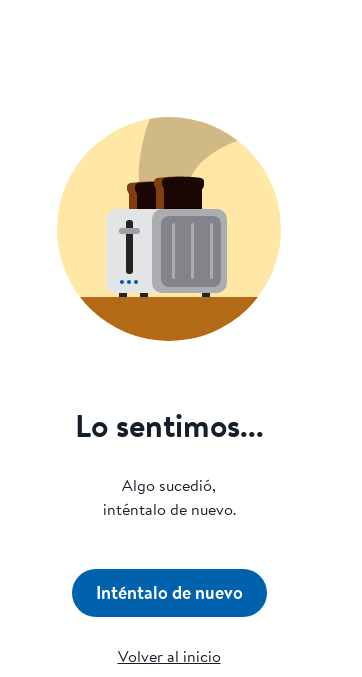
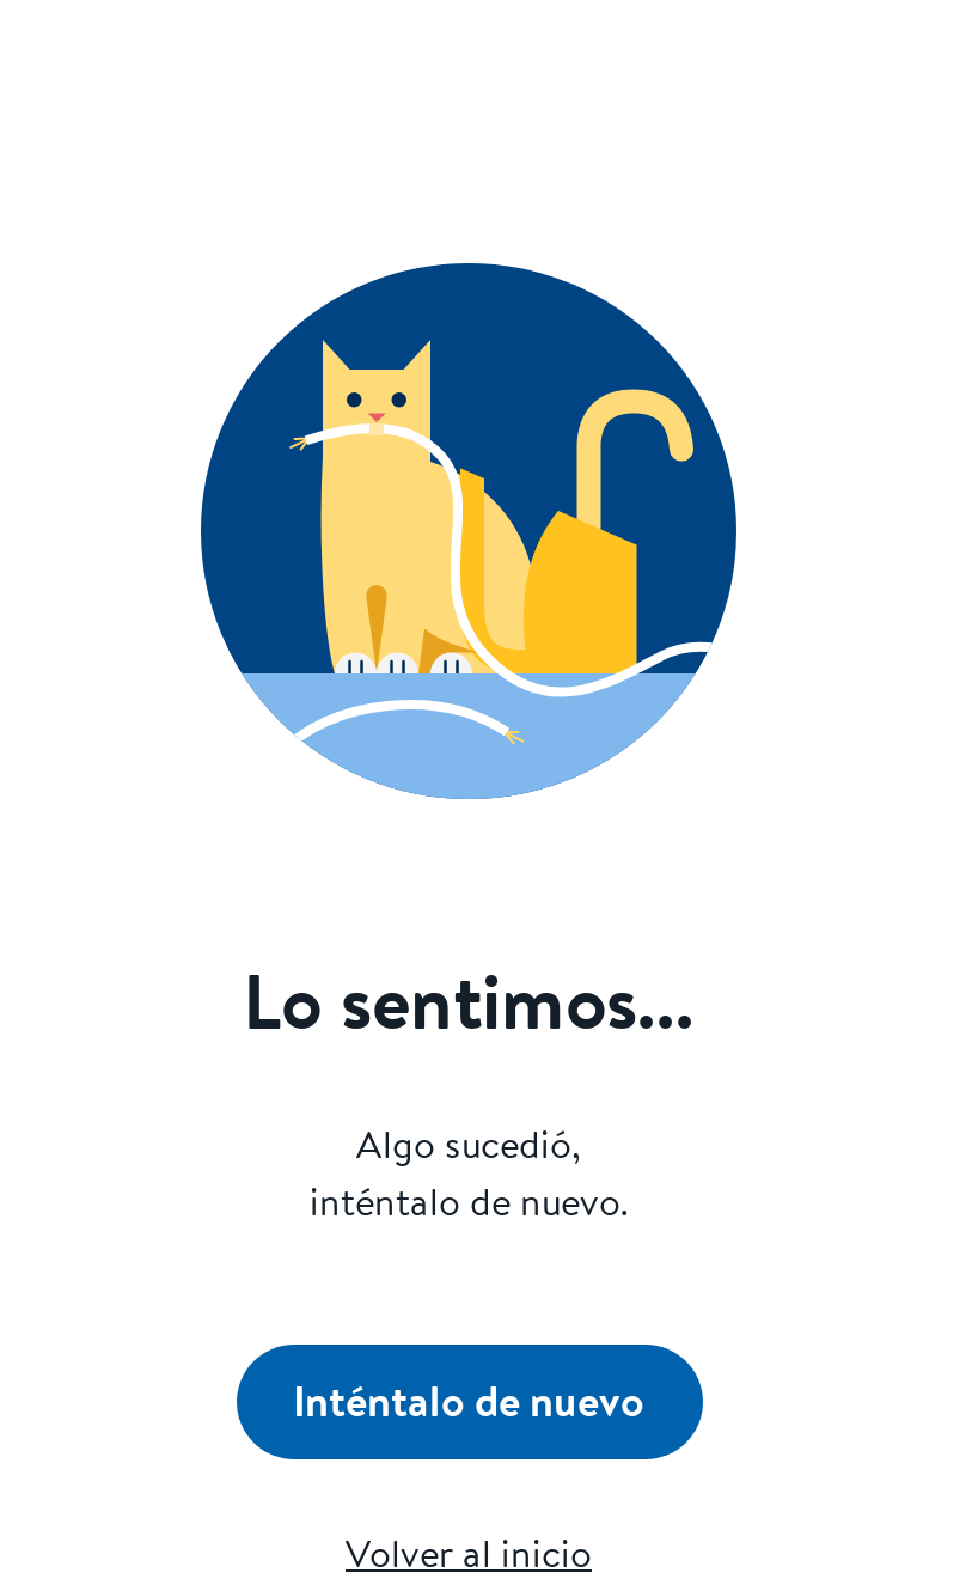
- [image]
+ [image]
